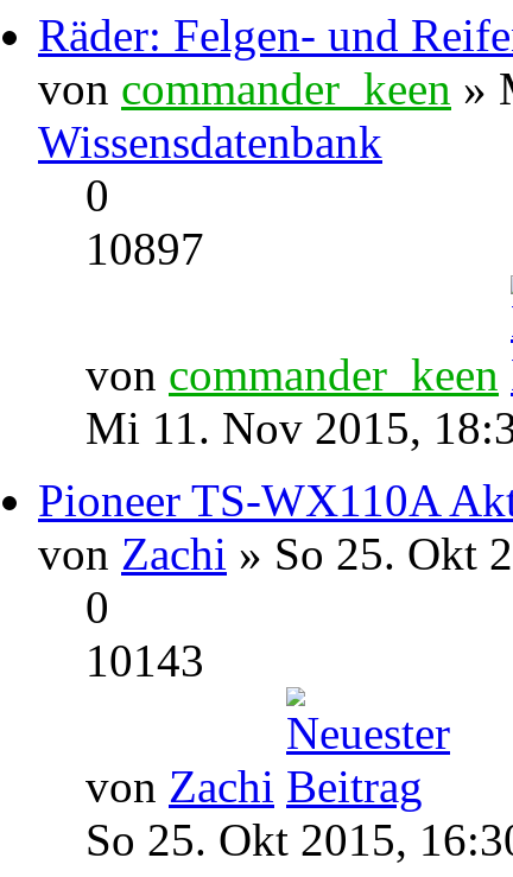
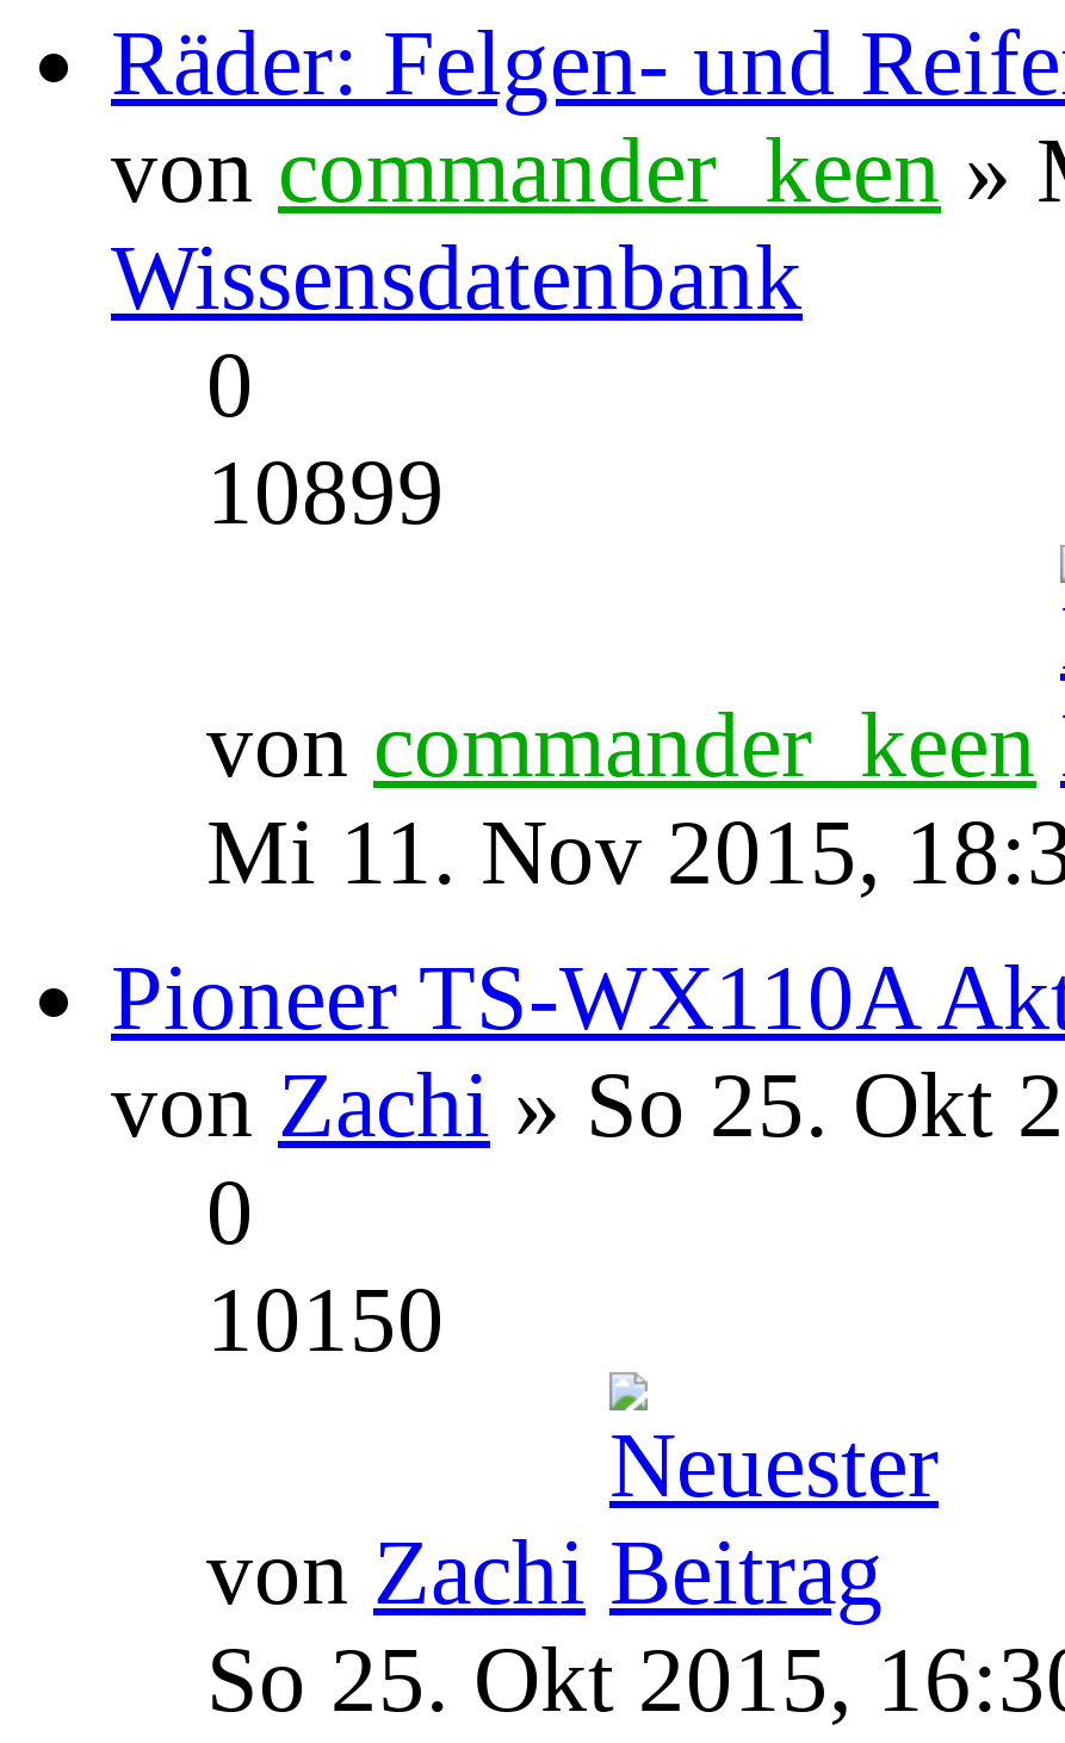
- 10897
+ 10899

- 10143
+ 10150
